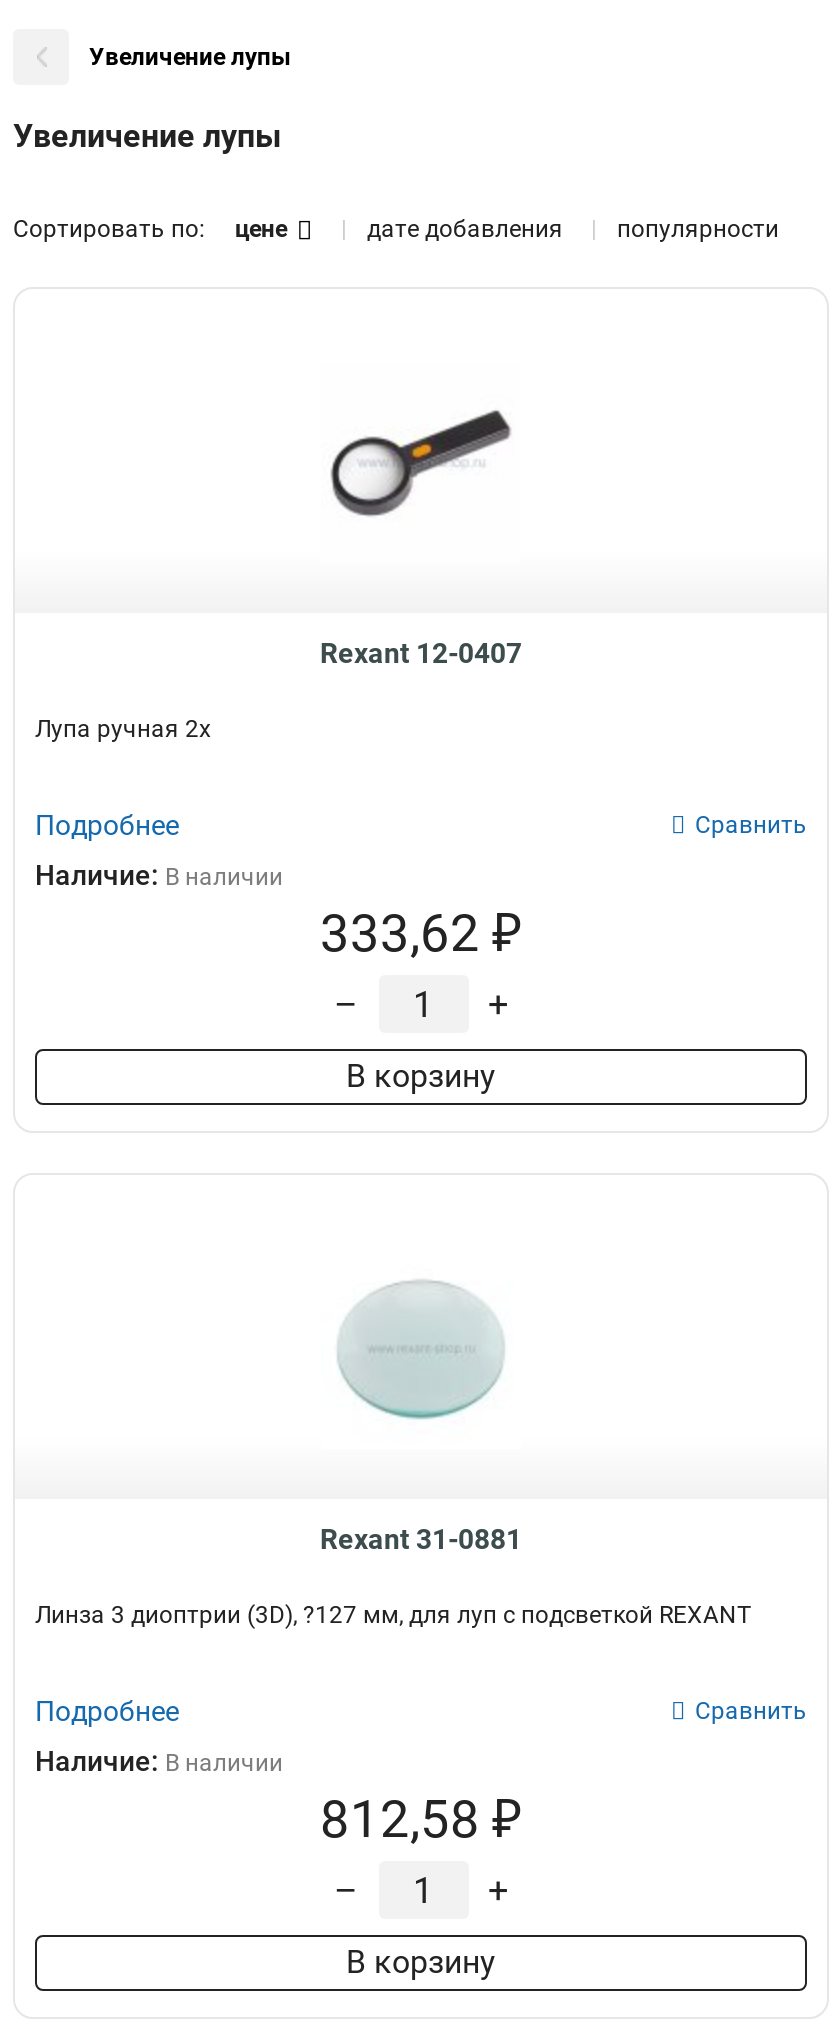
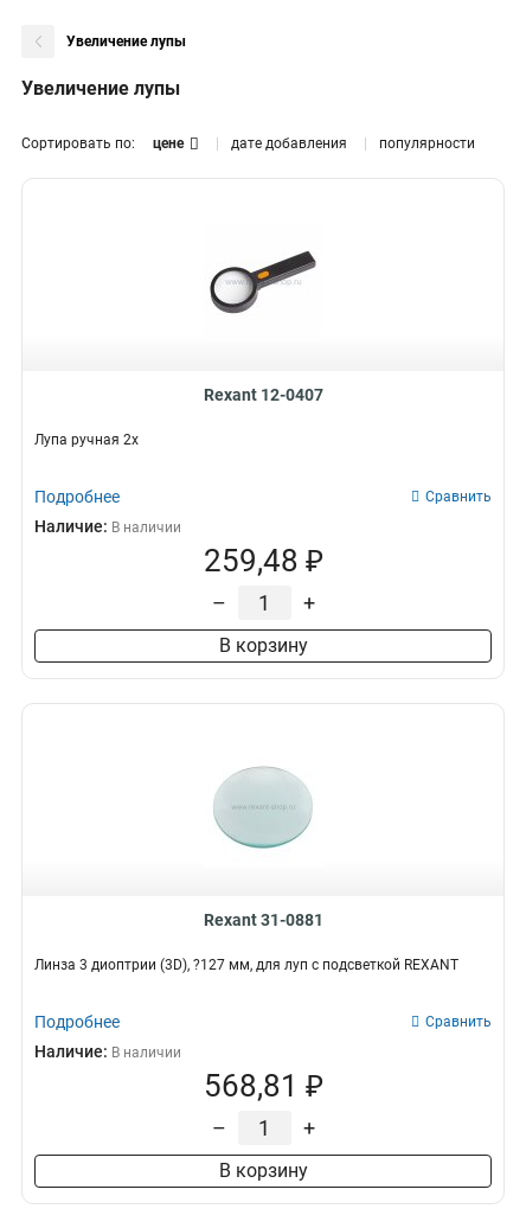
- 333,62 ₽
+ 259,48 ₽

- 812,58 ₽
+ 568,81 ₽
